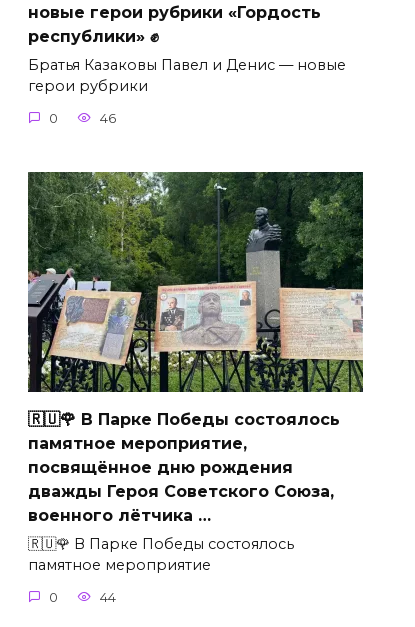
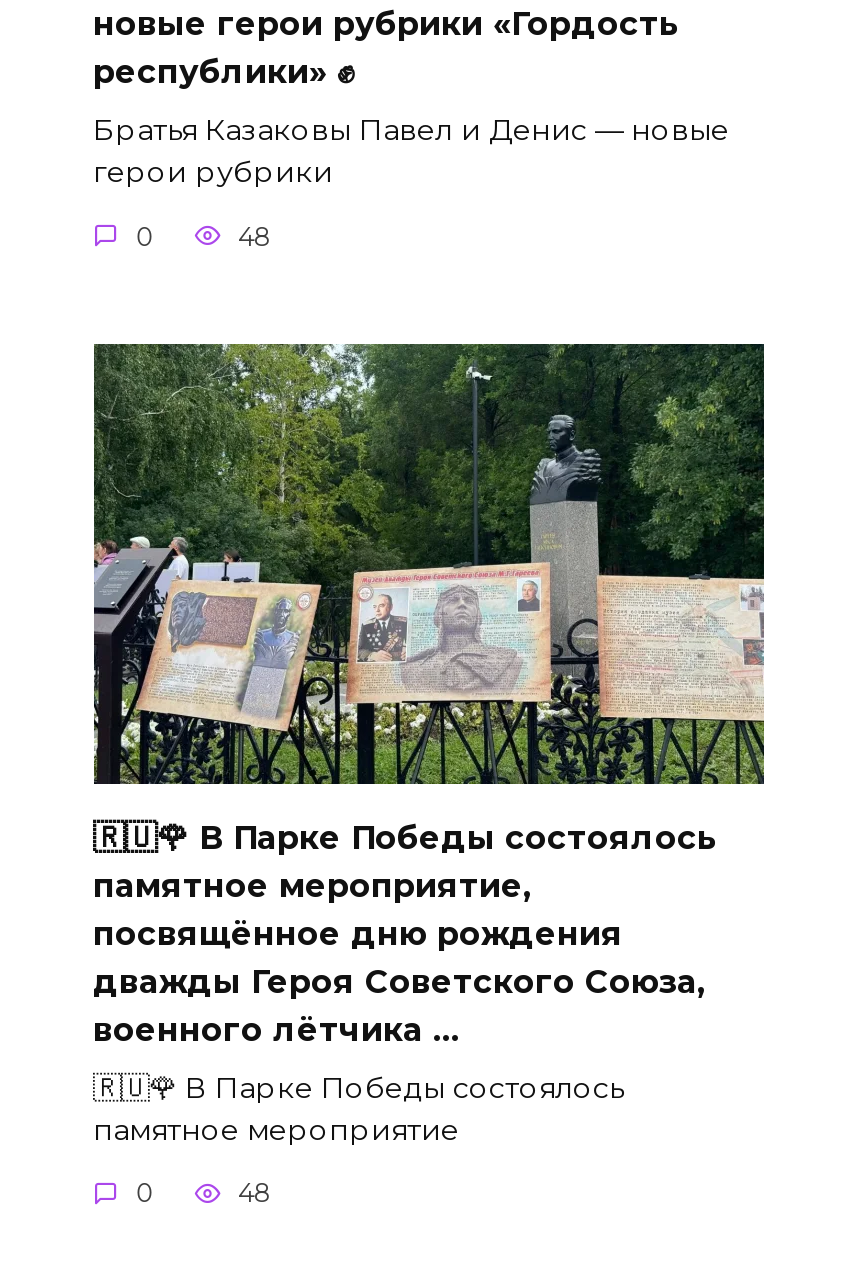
- 46
+ 48

- 44
+ 48
